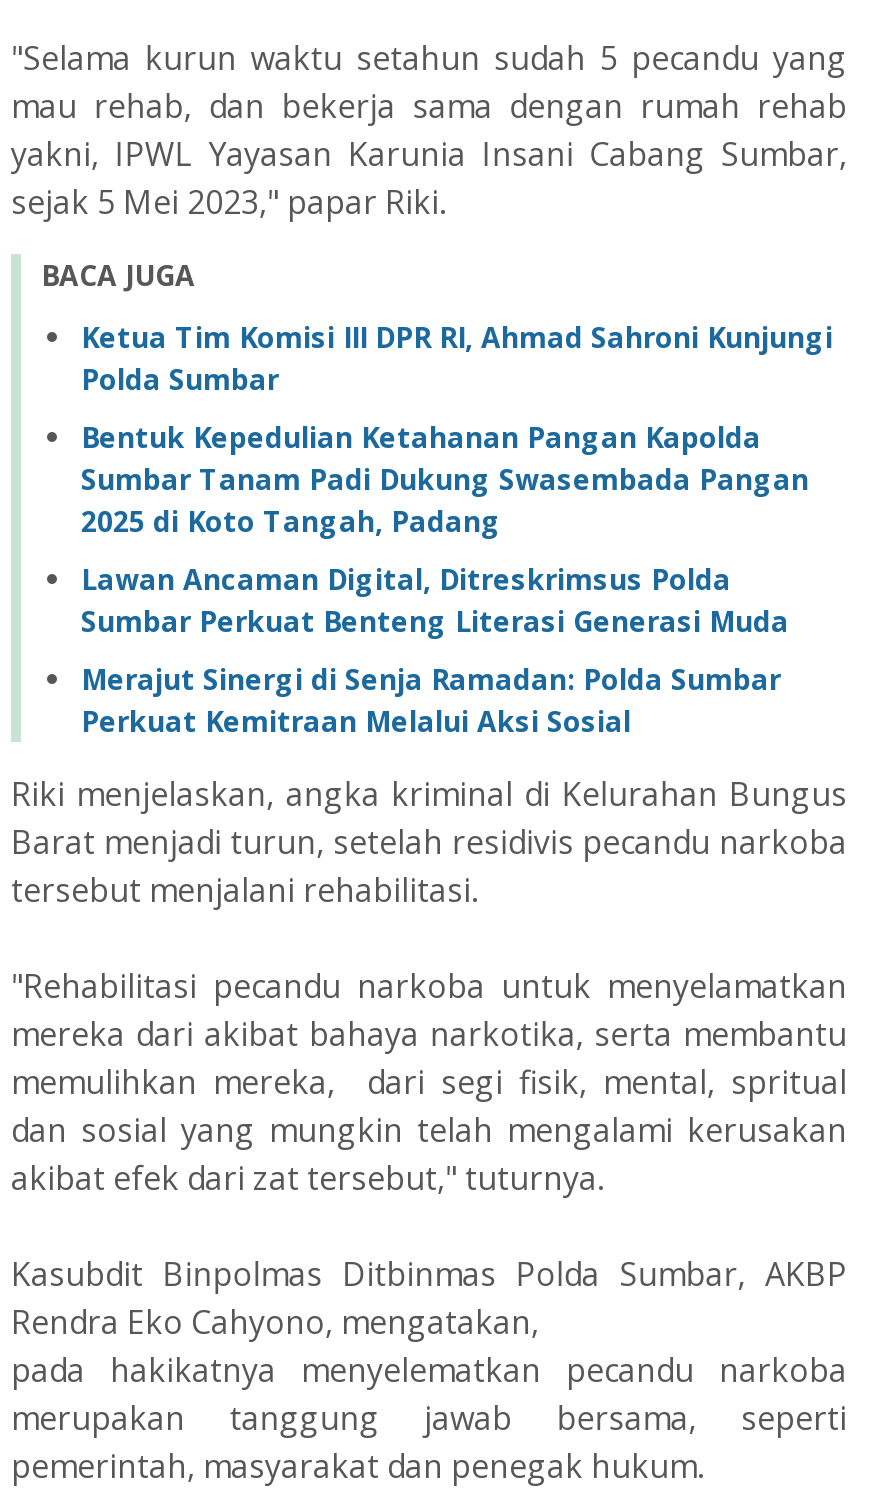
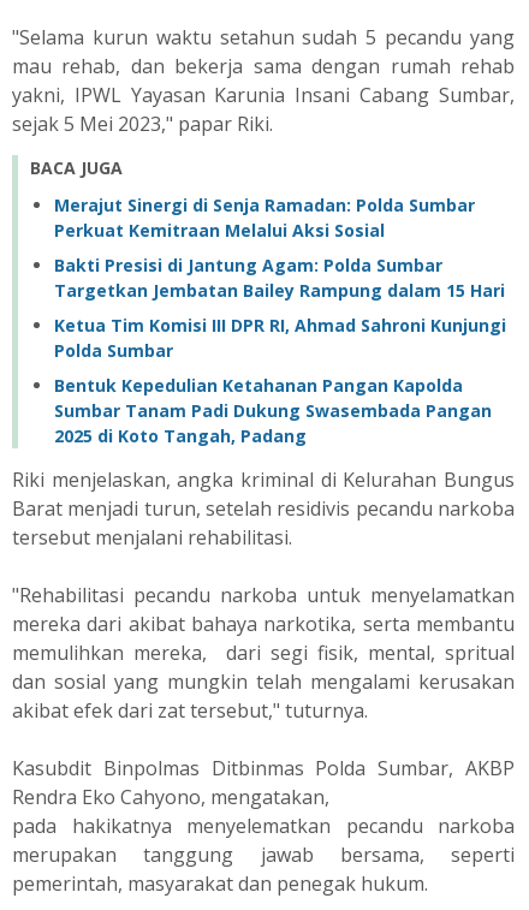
+ Bakti Presisi di Jantung Agam: Polda Sumbar
+ Targetkan Jembatan Bailey Rampung dalam 15 Hari

moved down: Ketua Tim Komisi III DPR RI, Ahmad Sahroni Kunjungi | Polda Sumbar | Bentuk Kepedulian Ketahanan Pangan Kapolda | Sumbar Tanam Padi Dukung Swasembada Pangan | 2025 di Koto Tangah, Padang

- Lawan Ancaman Digital, Ditreskrimsus Polda
- Sumbar Perkuat Benteng Literasi Generasi Muda

moved up: Merajut Sinergi di Senja Ramadan: Polda Sumbar | Perkuat Kemitraan Melalui Aksi Sosial
